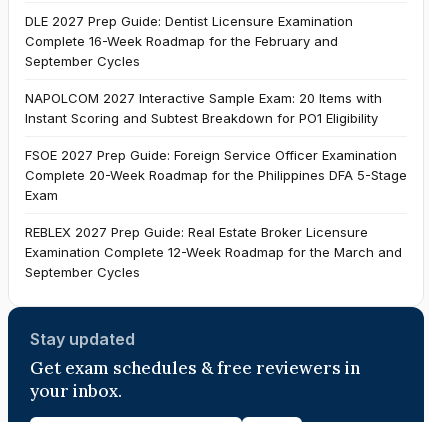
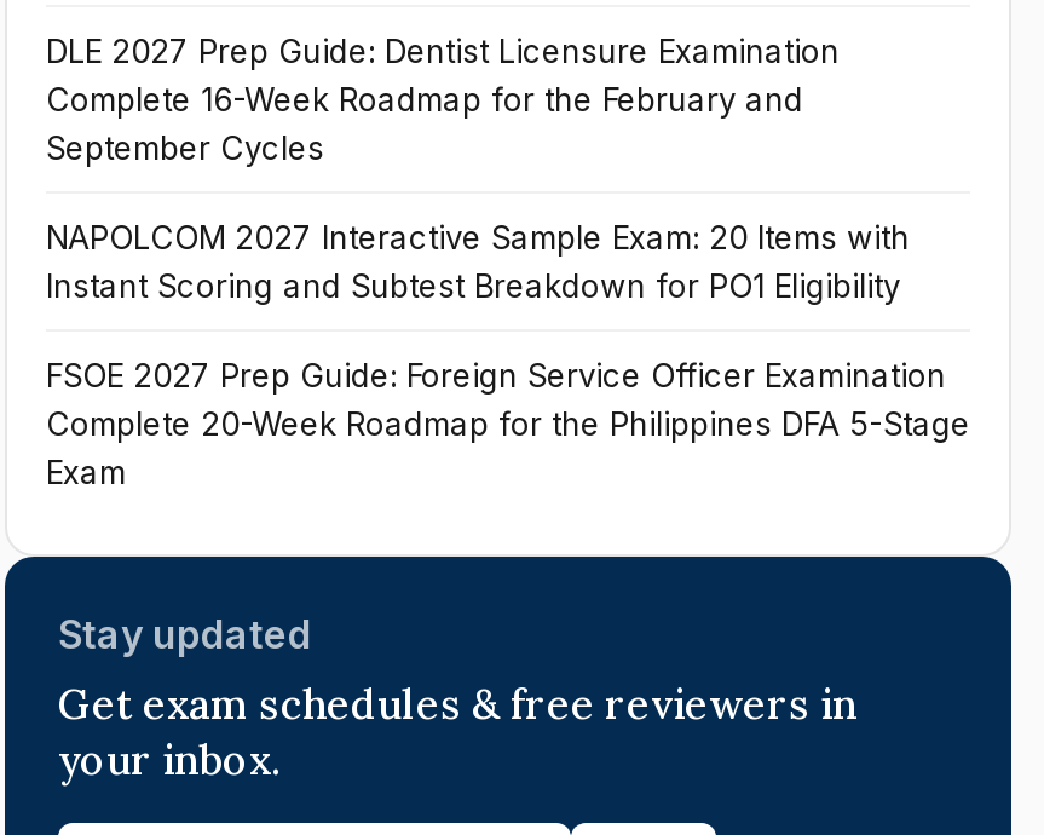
- REBLEX 2027 Prep Guide: Real Estate Broker Licensure
- Examination Complete 12-Week Roadmap for the March and
- September Cycles
